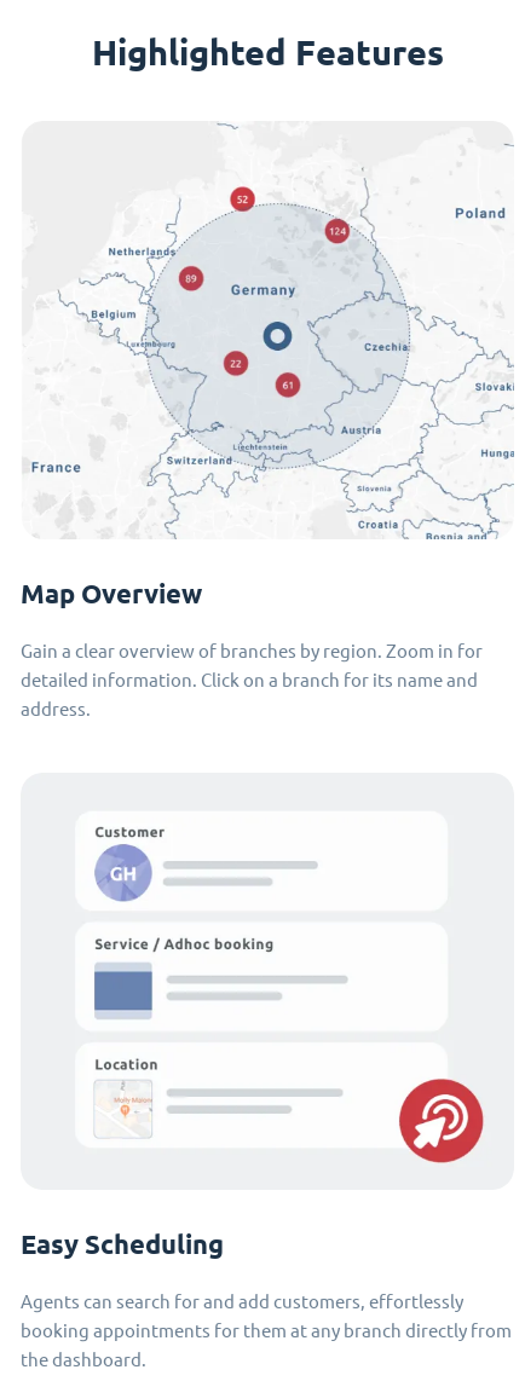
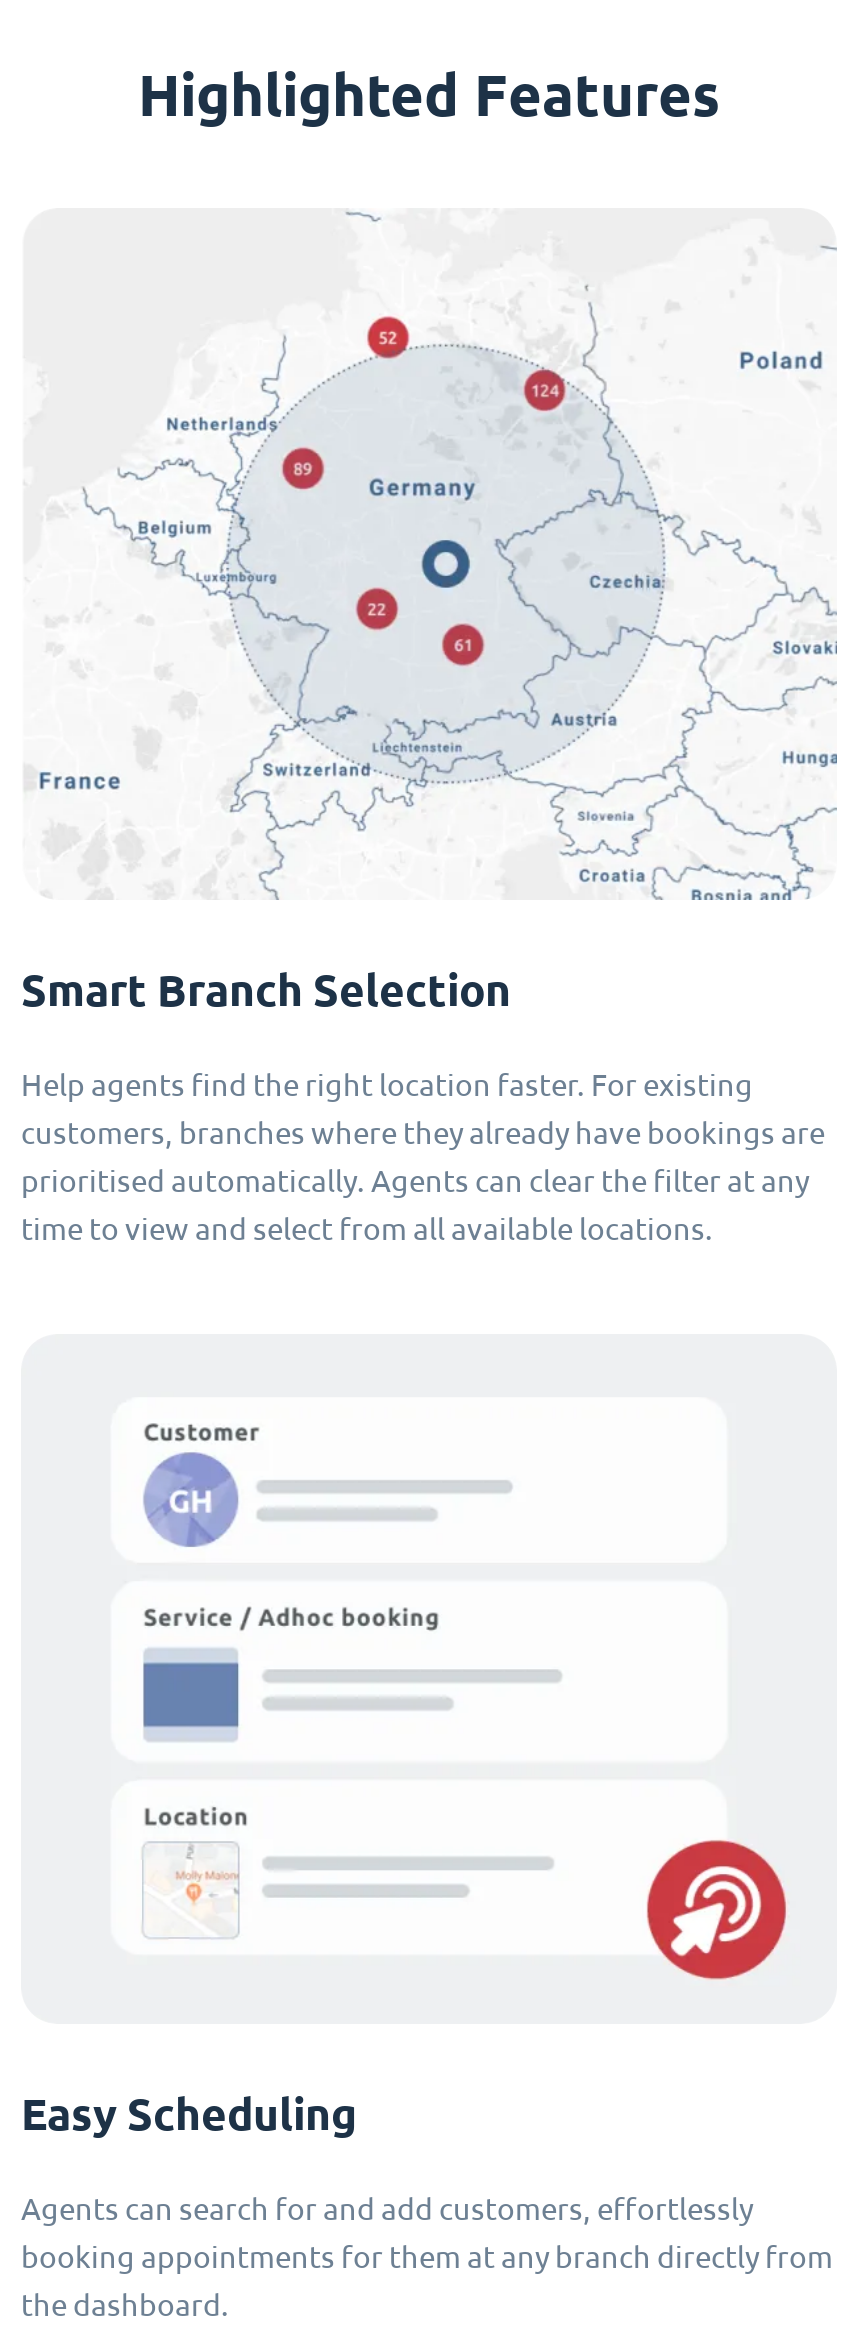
- Map Overview
+ Smart Branch Selection

- Gain a clear overview of branches by region. Zoom in for
- detailed information. Click on a branch for its name and
- address.
+ Help agents find the right location faster. For existing
+ customers, branches where they already have bookings are
+ prioritised automatically. Agents can clear the filter at any
+ time to view and select from all available locations.
